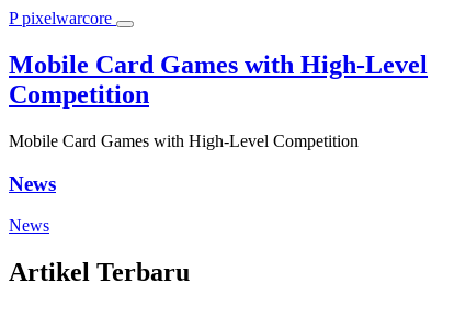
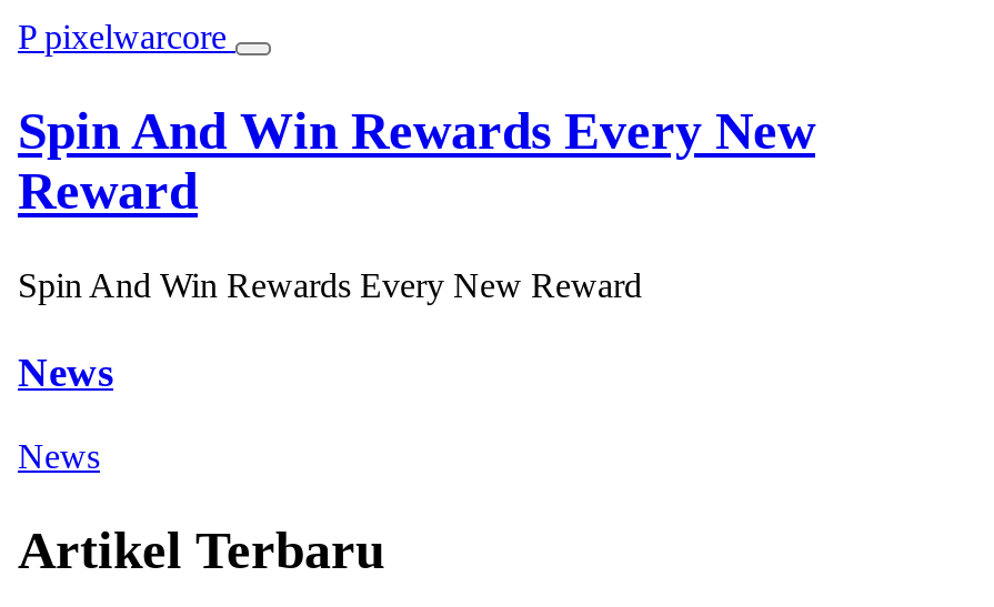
- Mobile Card Games with High-Level
- Competition
+ Spin And Win Rewards Every New
+ Reward

- Mobile Card Games with High-Level Competition
+ Spin And Win Rewards Every New Reward
